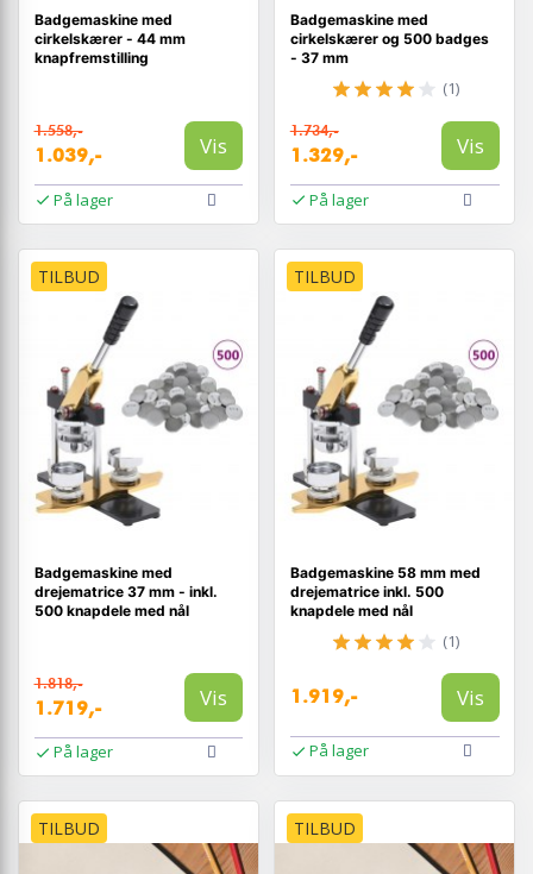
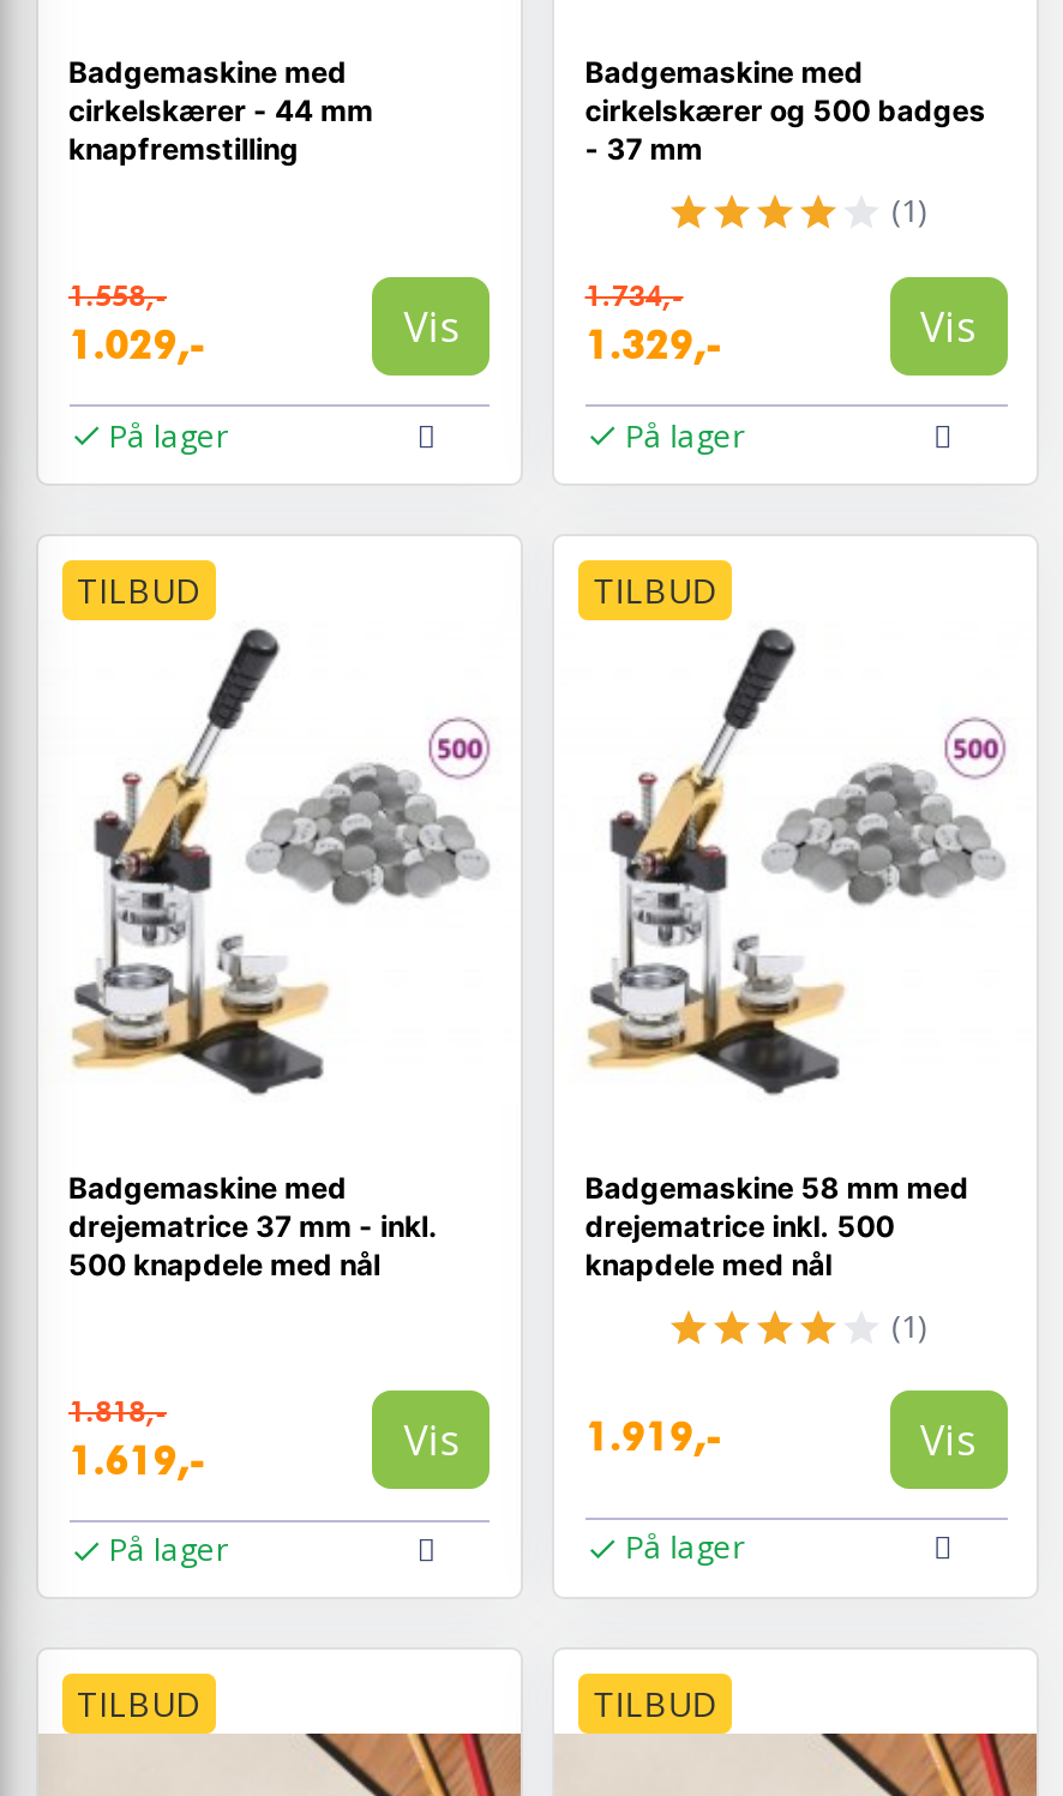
- 1.039,-
+ 1.029,-

- 1.719,-
+ 1.619,-
